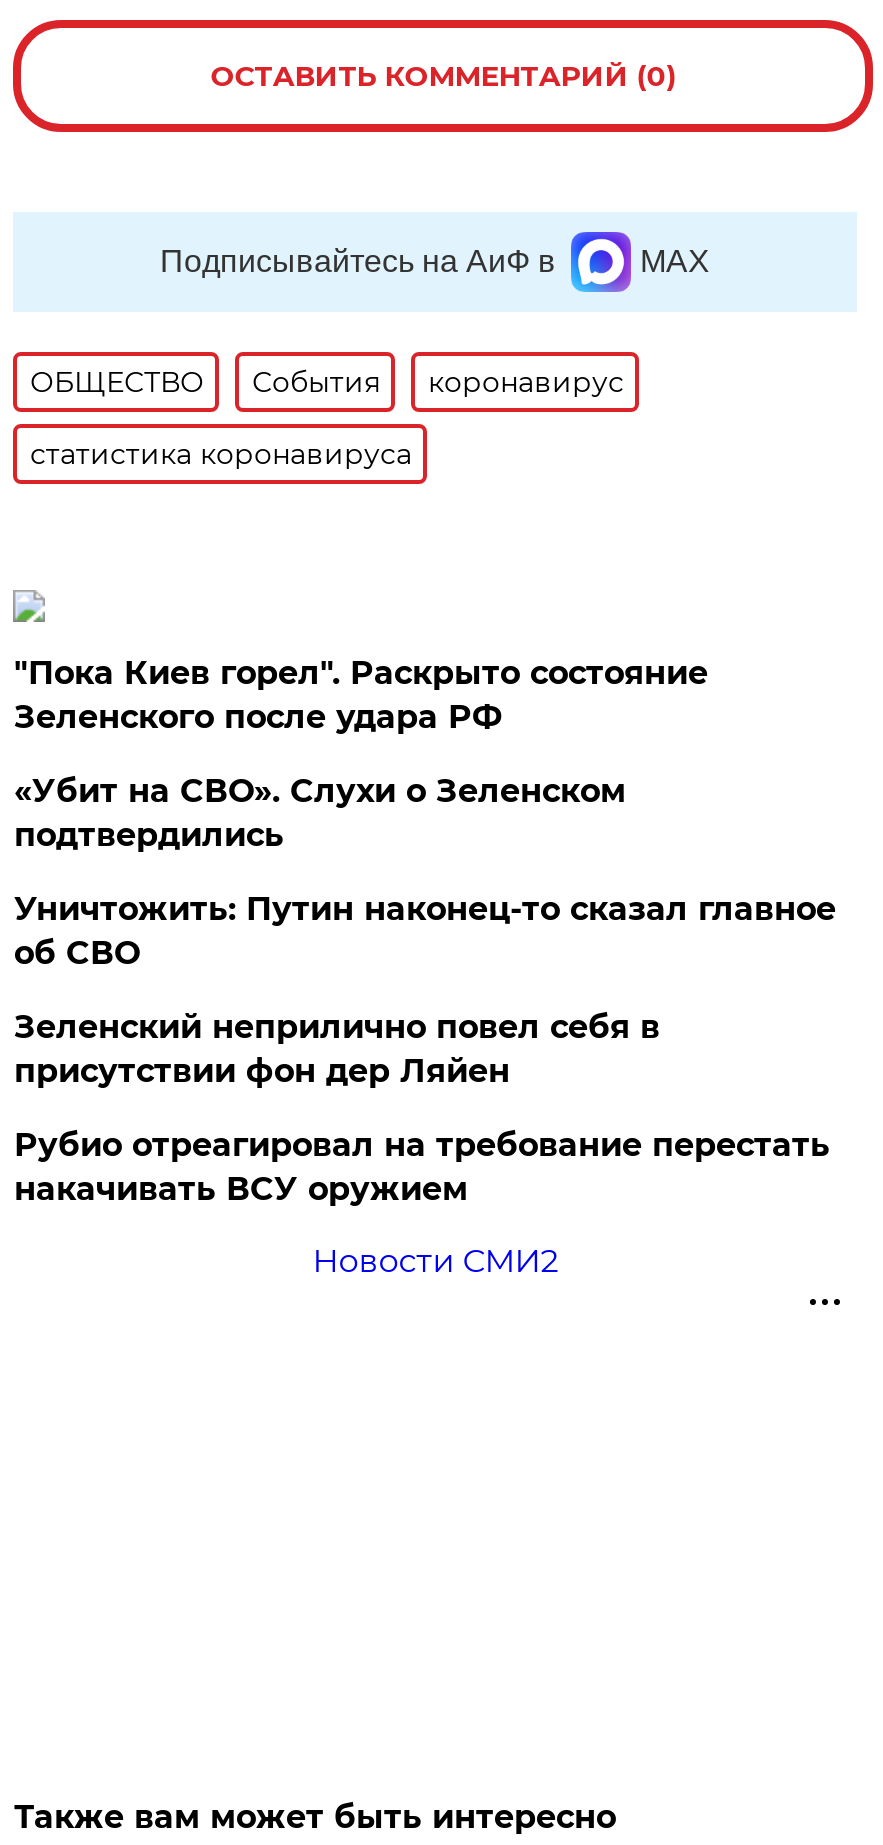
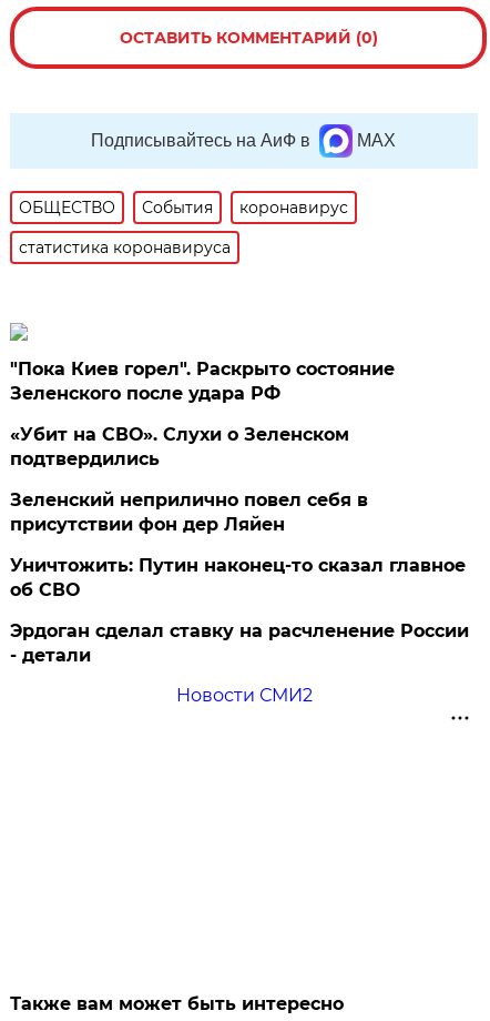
moved down: Уничтожить: Путин наконец-то сказал главное | об СВО

moved up: Зеленский неприлично повел cебя в | присутствии фон дер Ляйен

- Рубио отреагировал на требование перестать
- накачивать ВСУ оружием
+ Эрдоган сделал ставку на расчленение России
+ - детали
